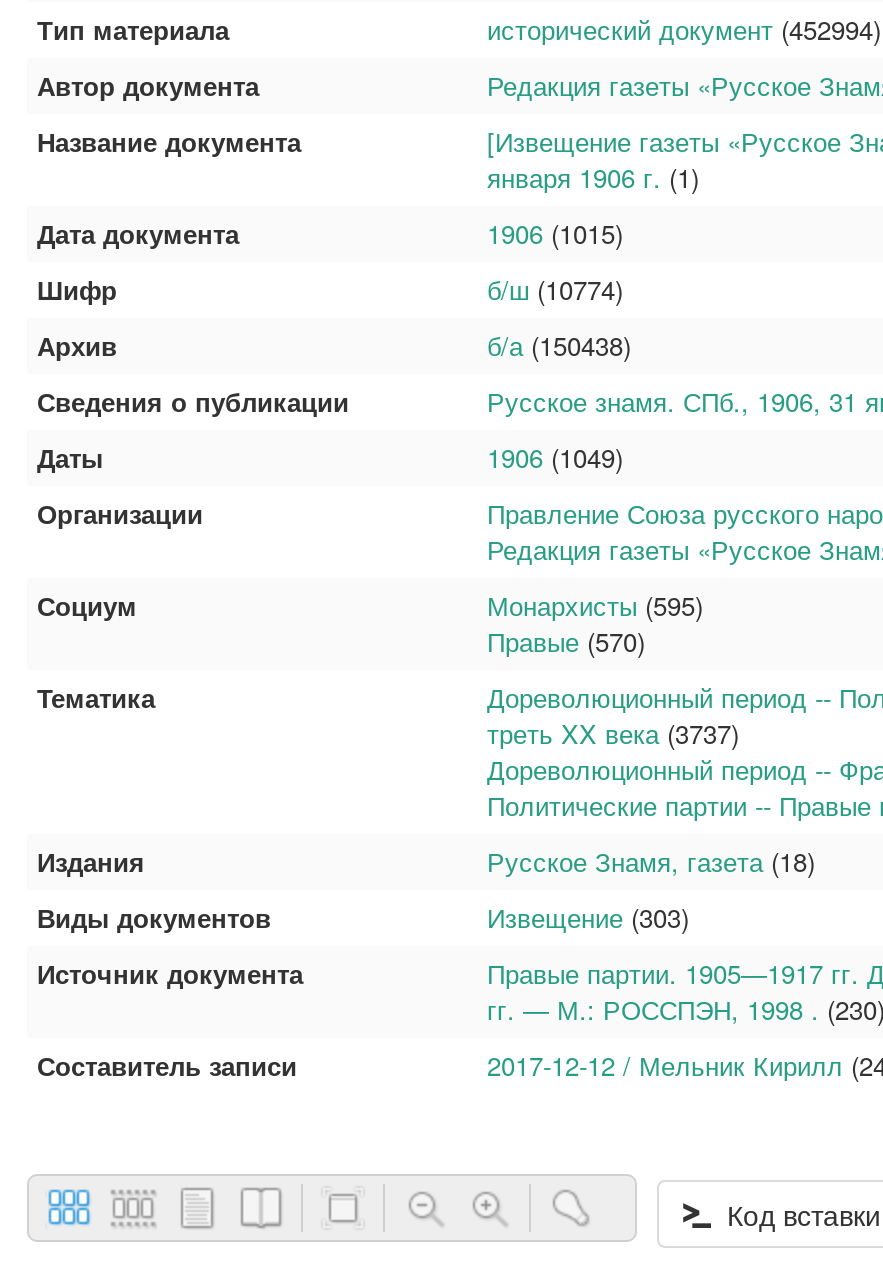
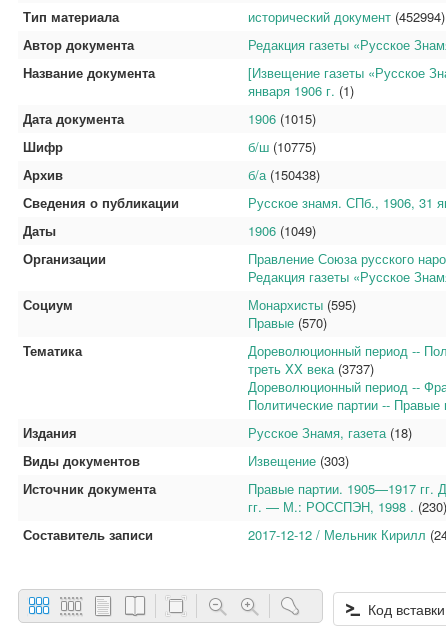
- б/ш (10774)
+ б/ш (10775)
